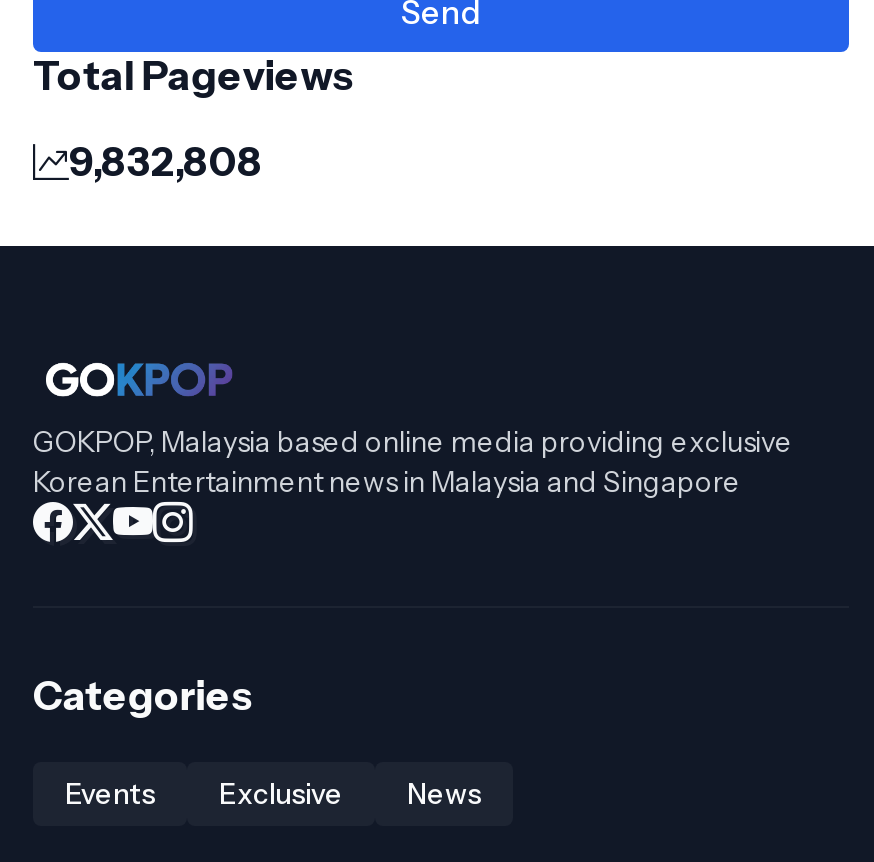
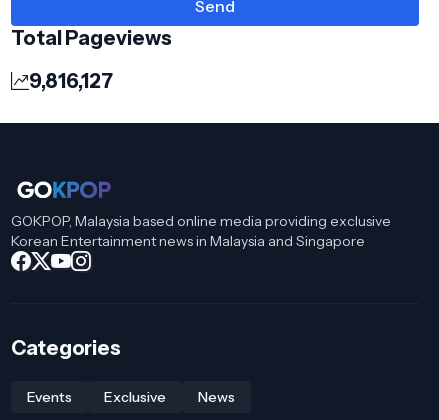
- 9,832,808
+ 9,816,127
